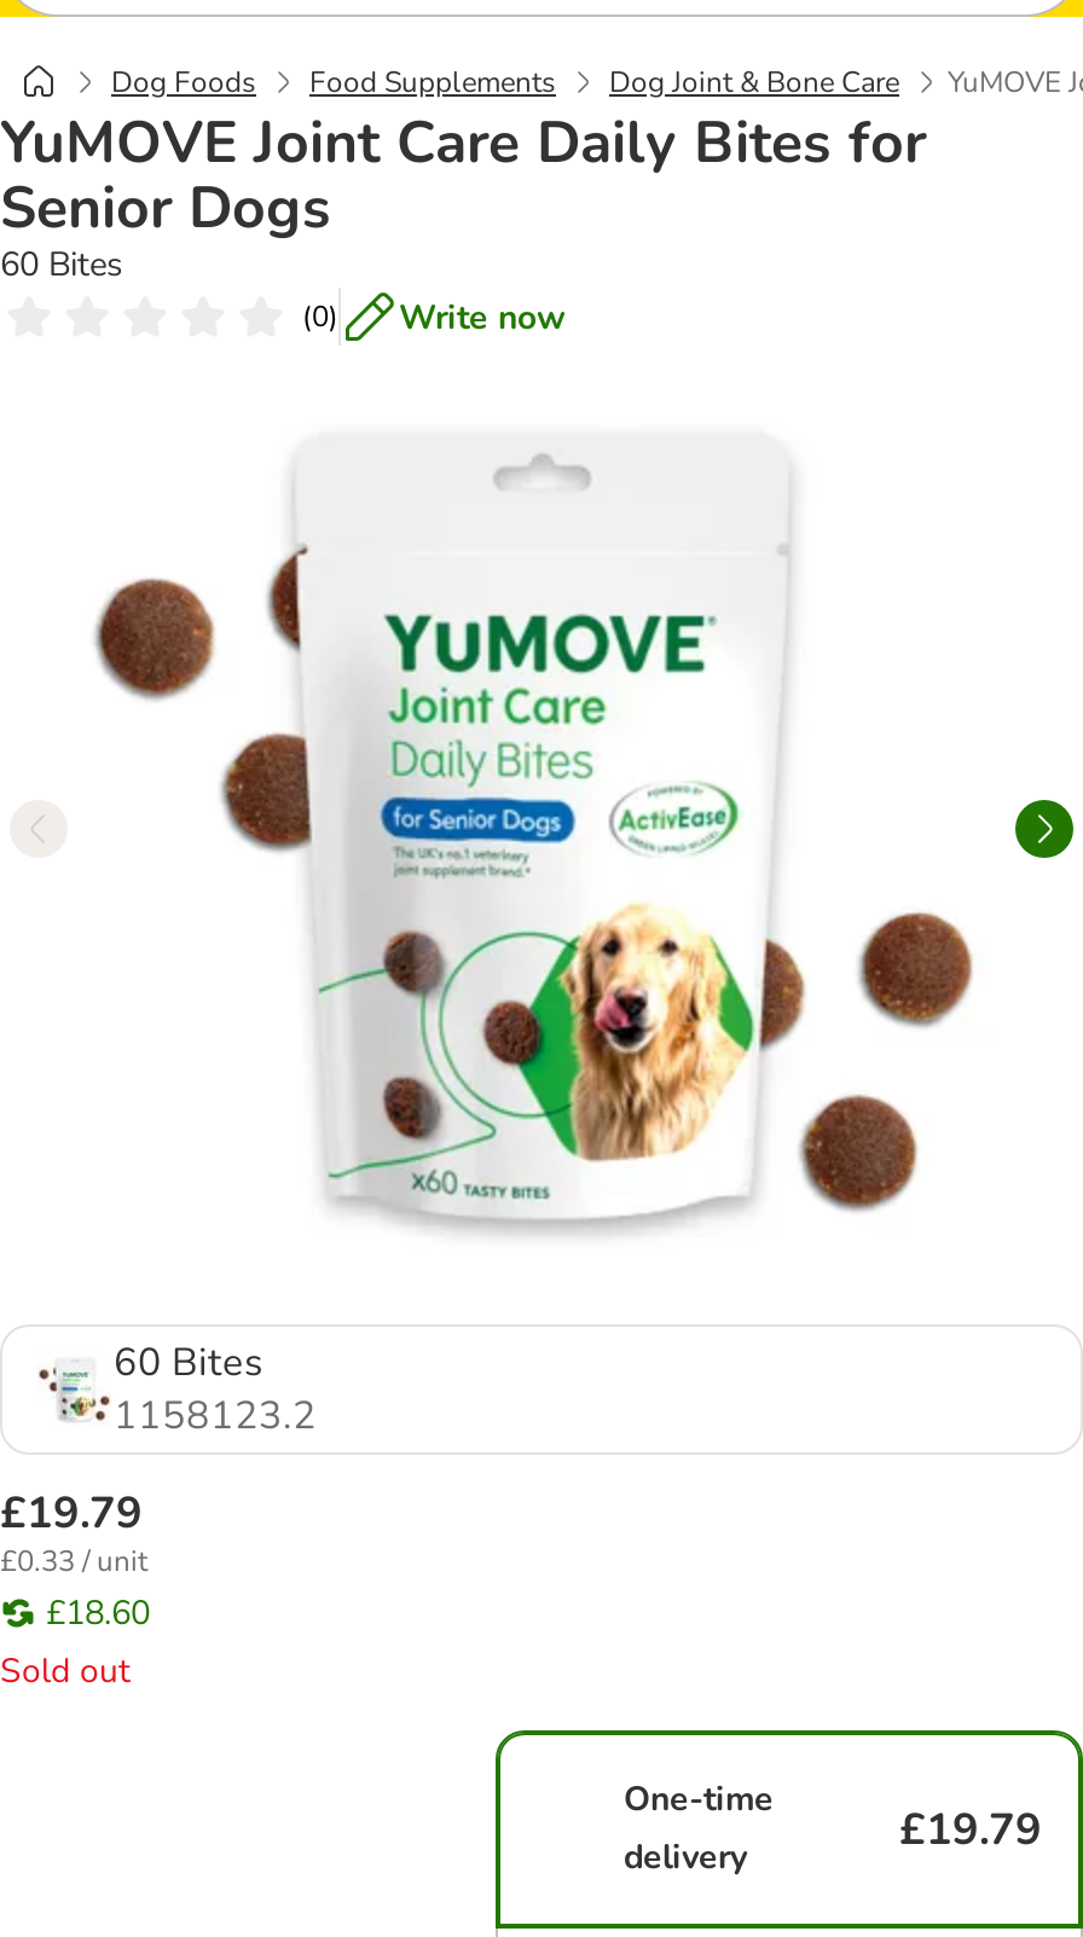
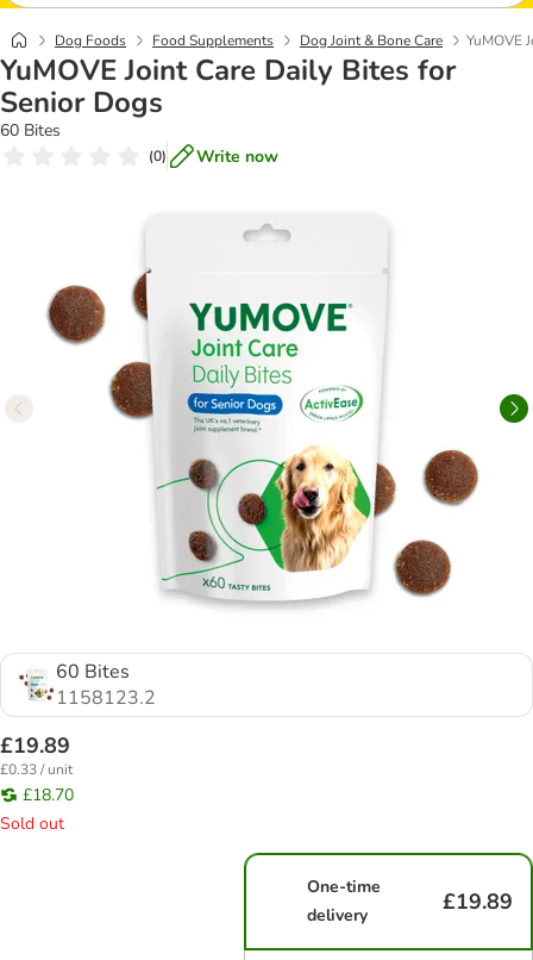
- £19.79
+ £19.89

- £18.60
+ £18.70

- £19.79
+ £19.89
